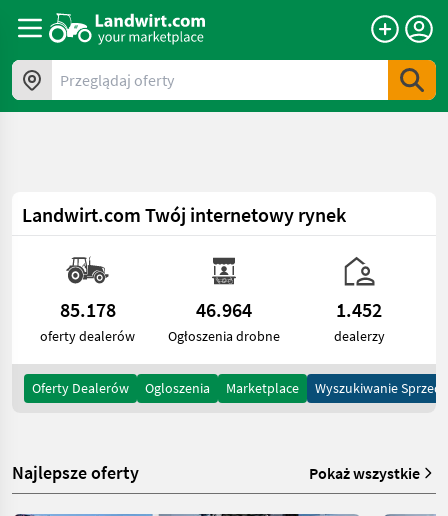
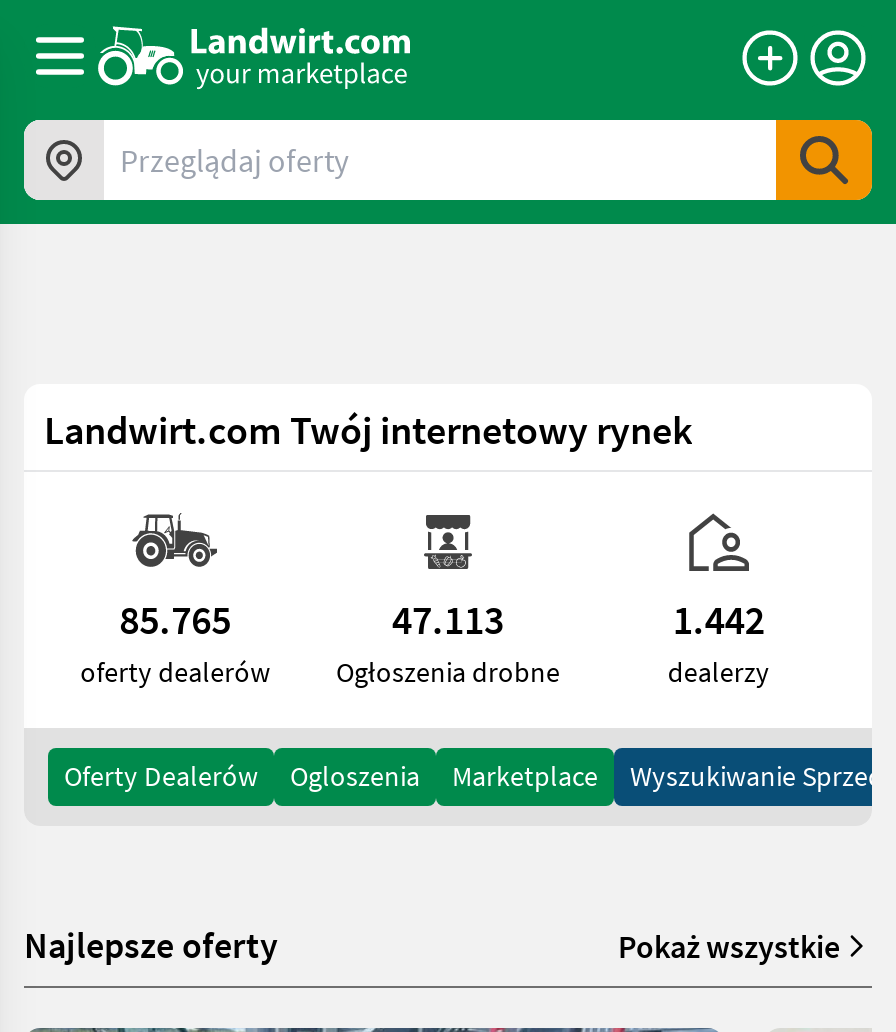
- 85.178
+ 85.765

- 46.964
+ 47.113

- 1.452
+ 1.442
